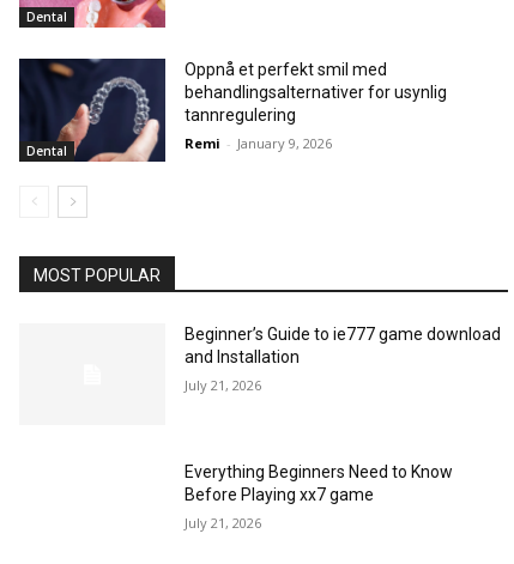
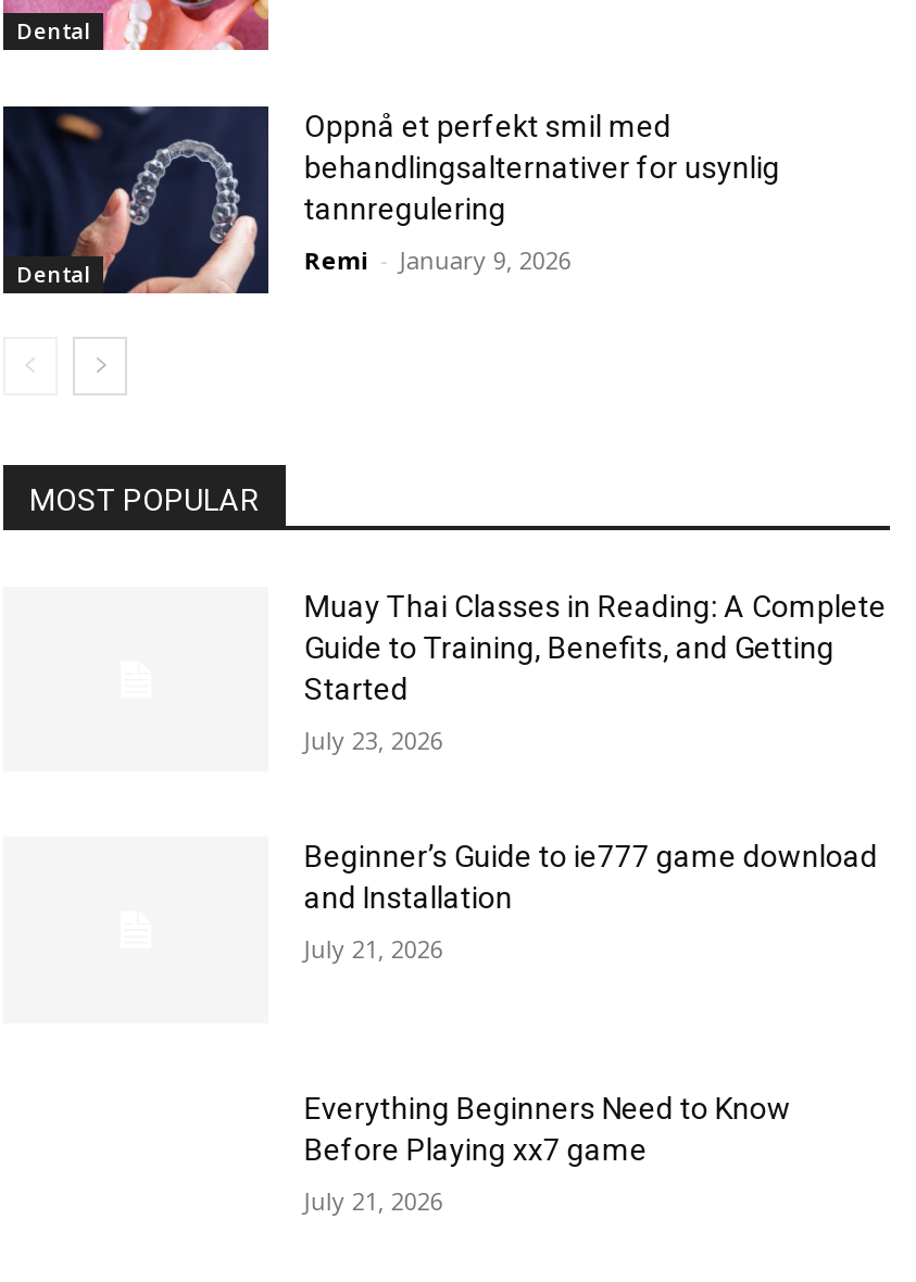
+ Muay Thai Classes in Reading: A Complete
+ Guide to Training, Benefits, and Getting
+ Started
+ July 23, 2026
